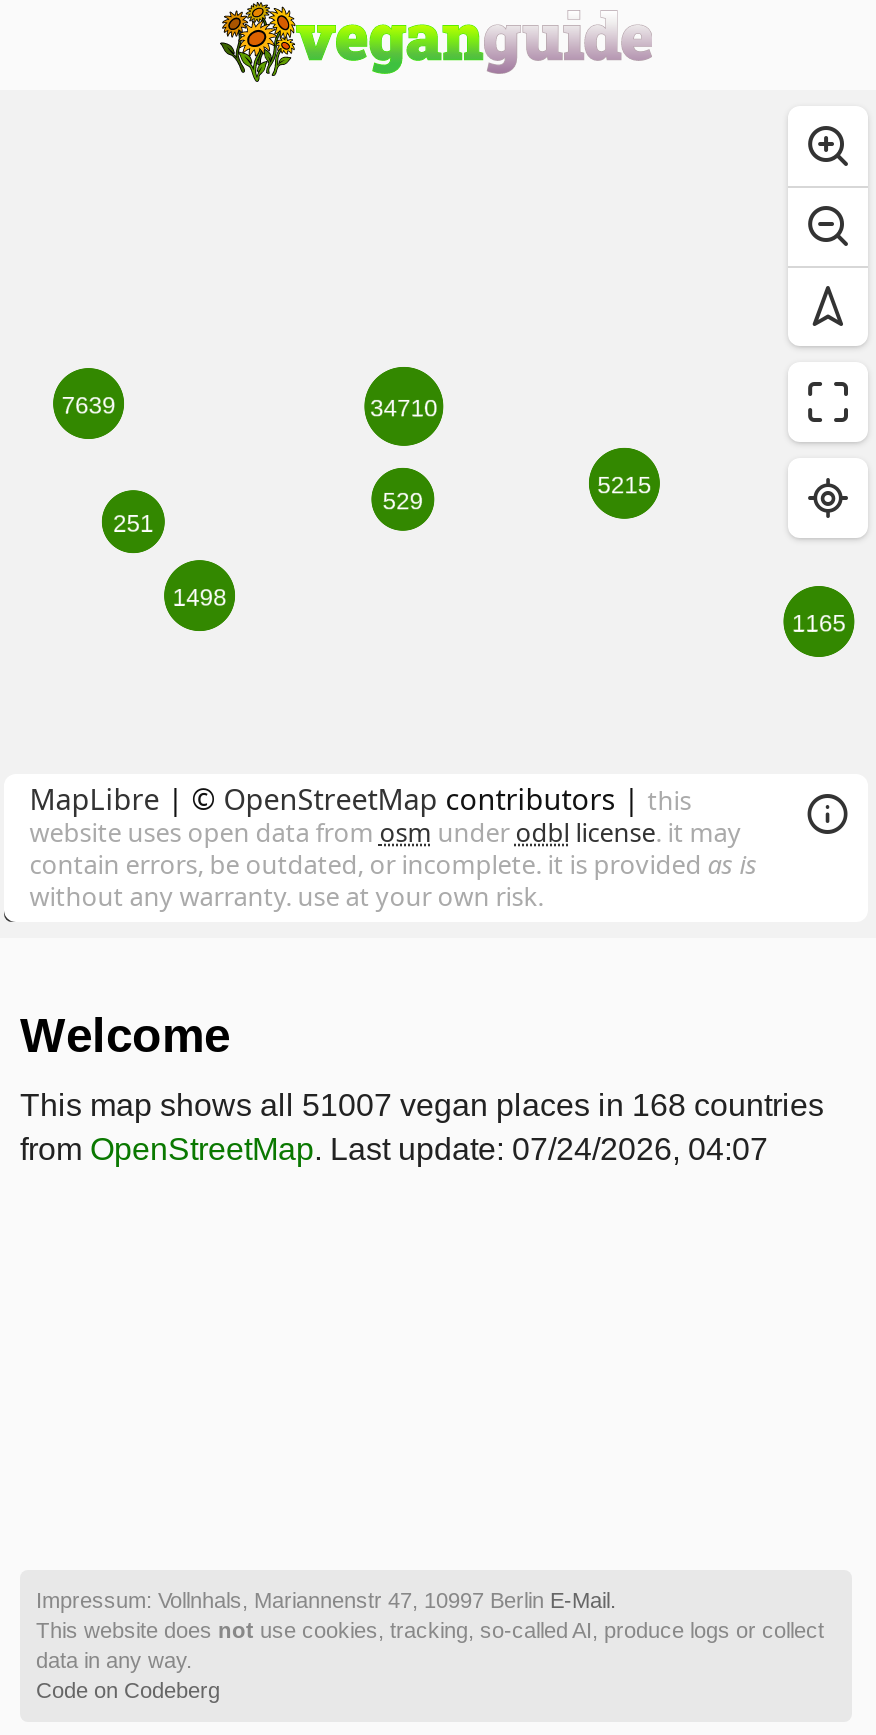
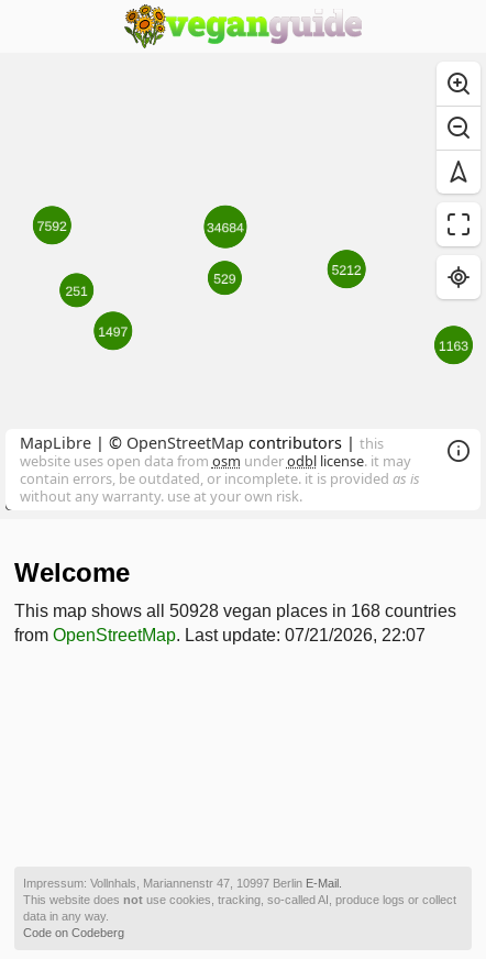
- This map shows all 51007 vegan places in 168 countries
+ This map shows all 50928 vegan places in 168 countries

- from OpenStreetMap. Last update: 07/24/2026, 04:07
+ from OpenStreetMap. Last update: 07/21/2026, 22:07
